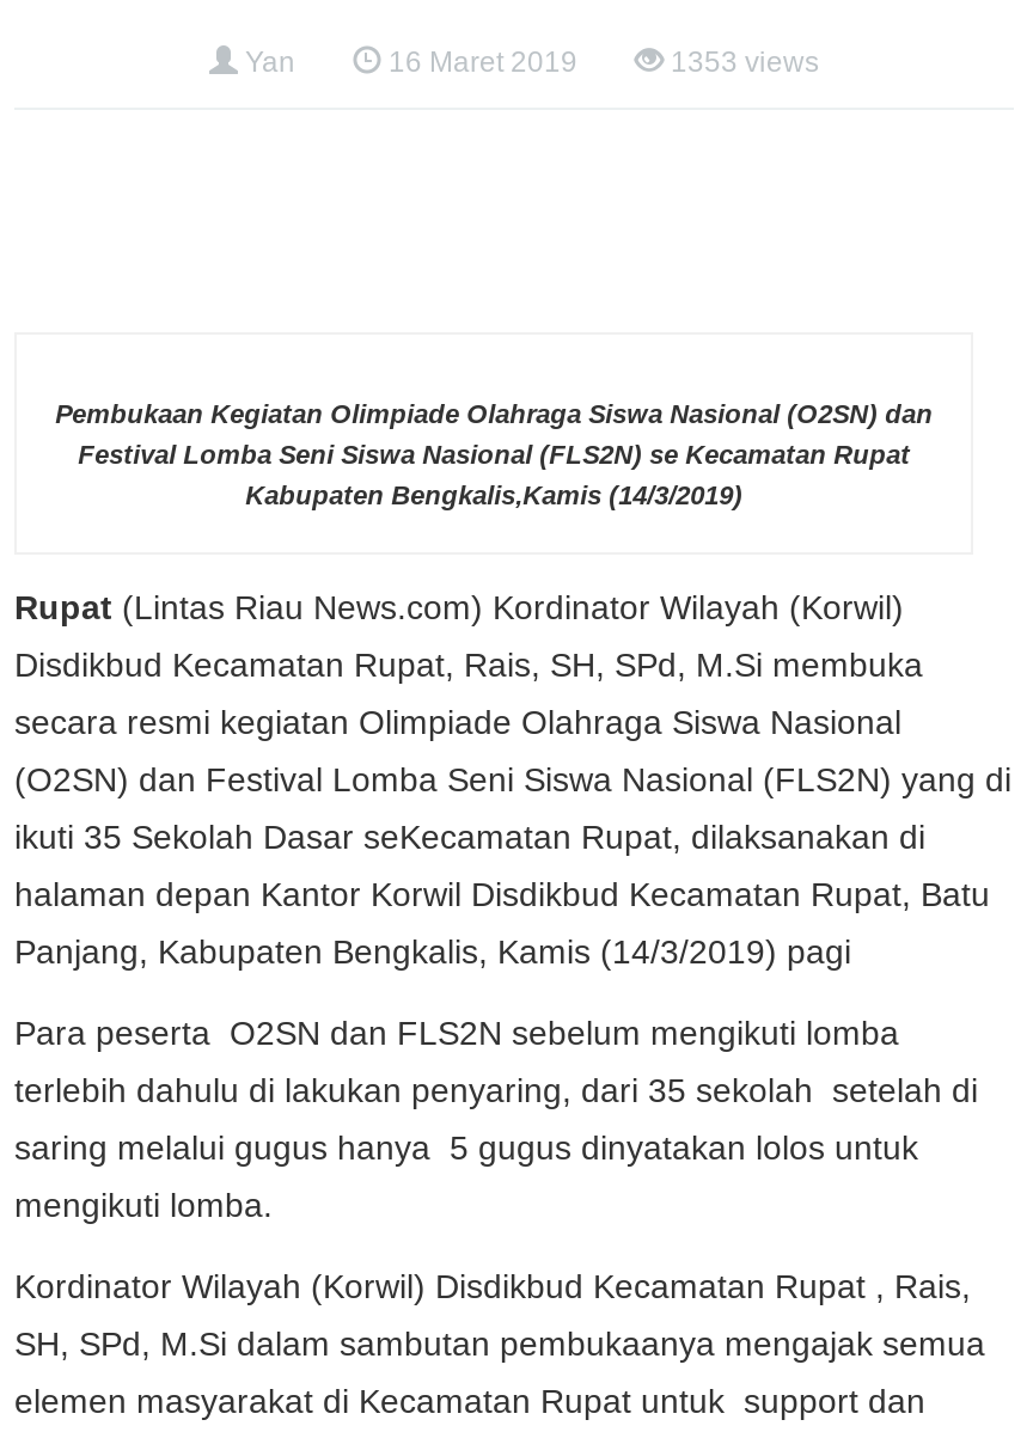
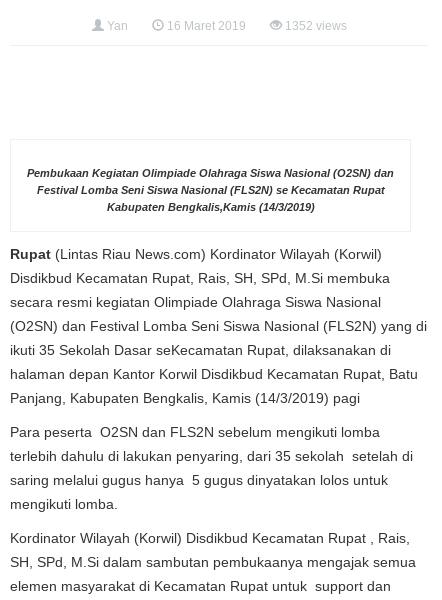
- 1353 views
+ 1352 views
